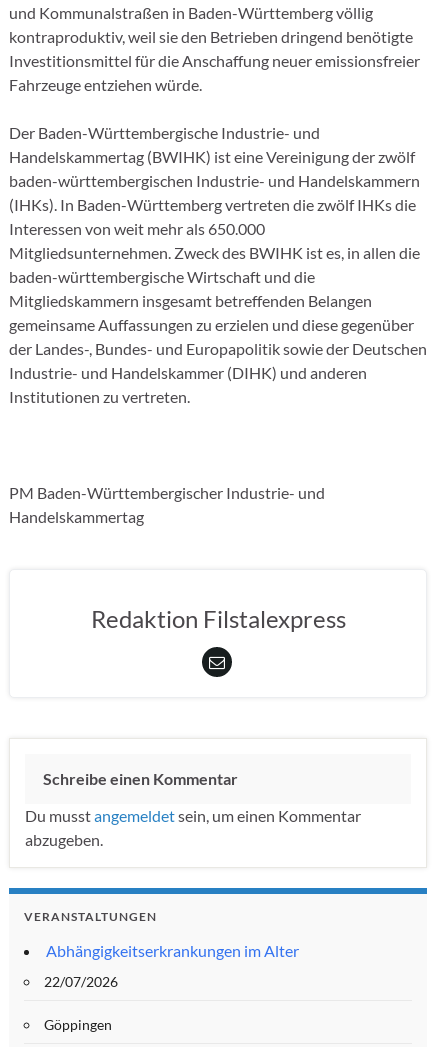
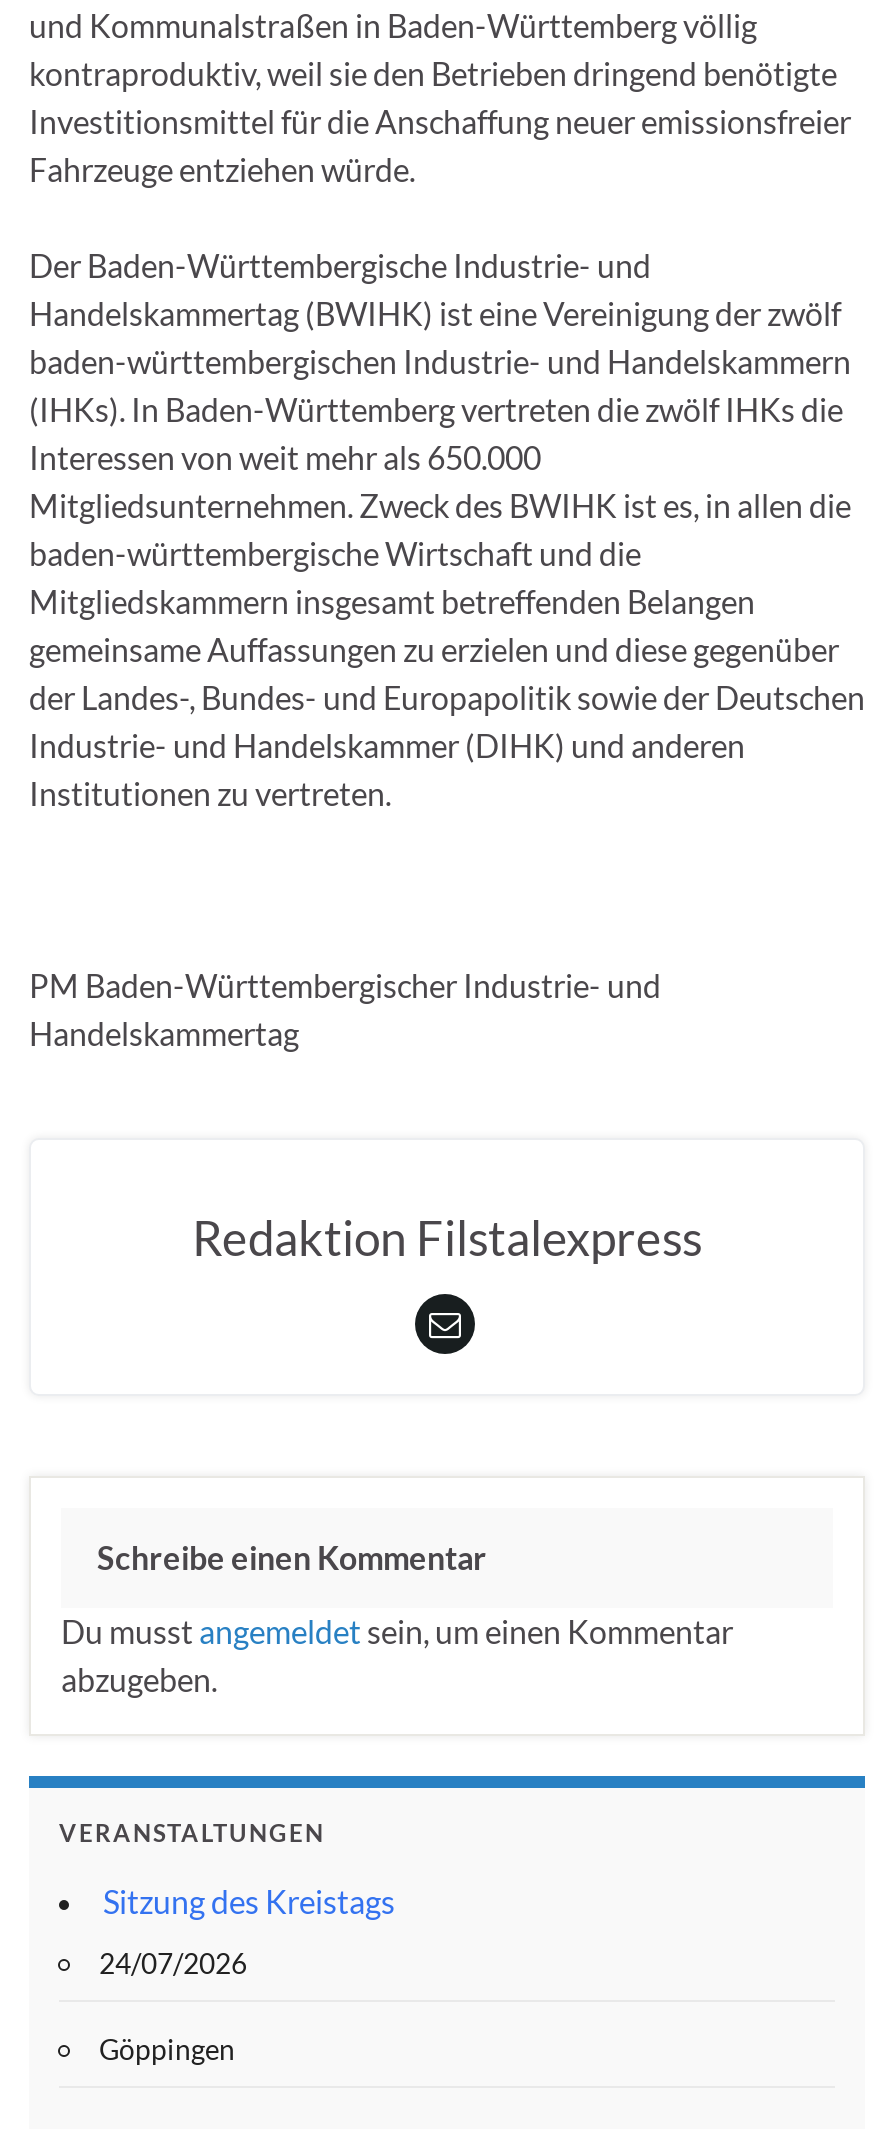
- Abhängigkeitserkrankungen im Alter
+ Sitzung des Kreistags

- 22/07/2026
+ 24/07/2026
